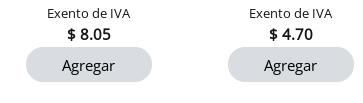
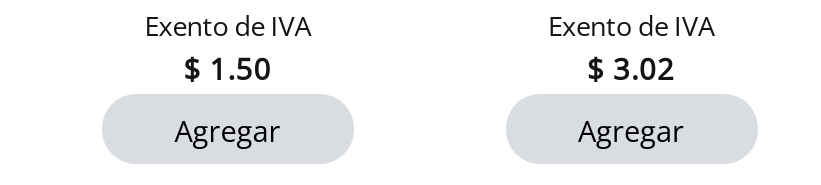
- $ 8.05
+ $ 1.50

- $ 4.70
+ $ 3.02
